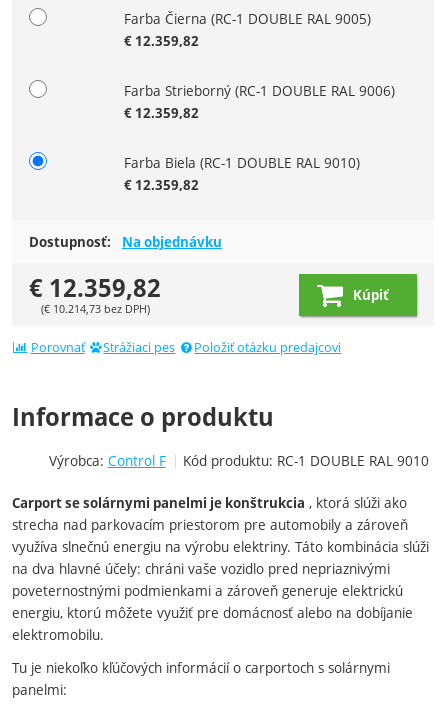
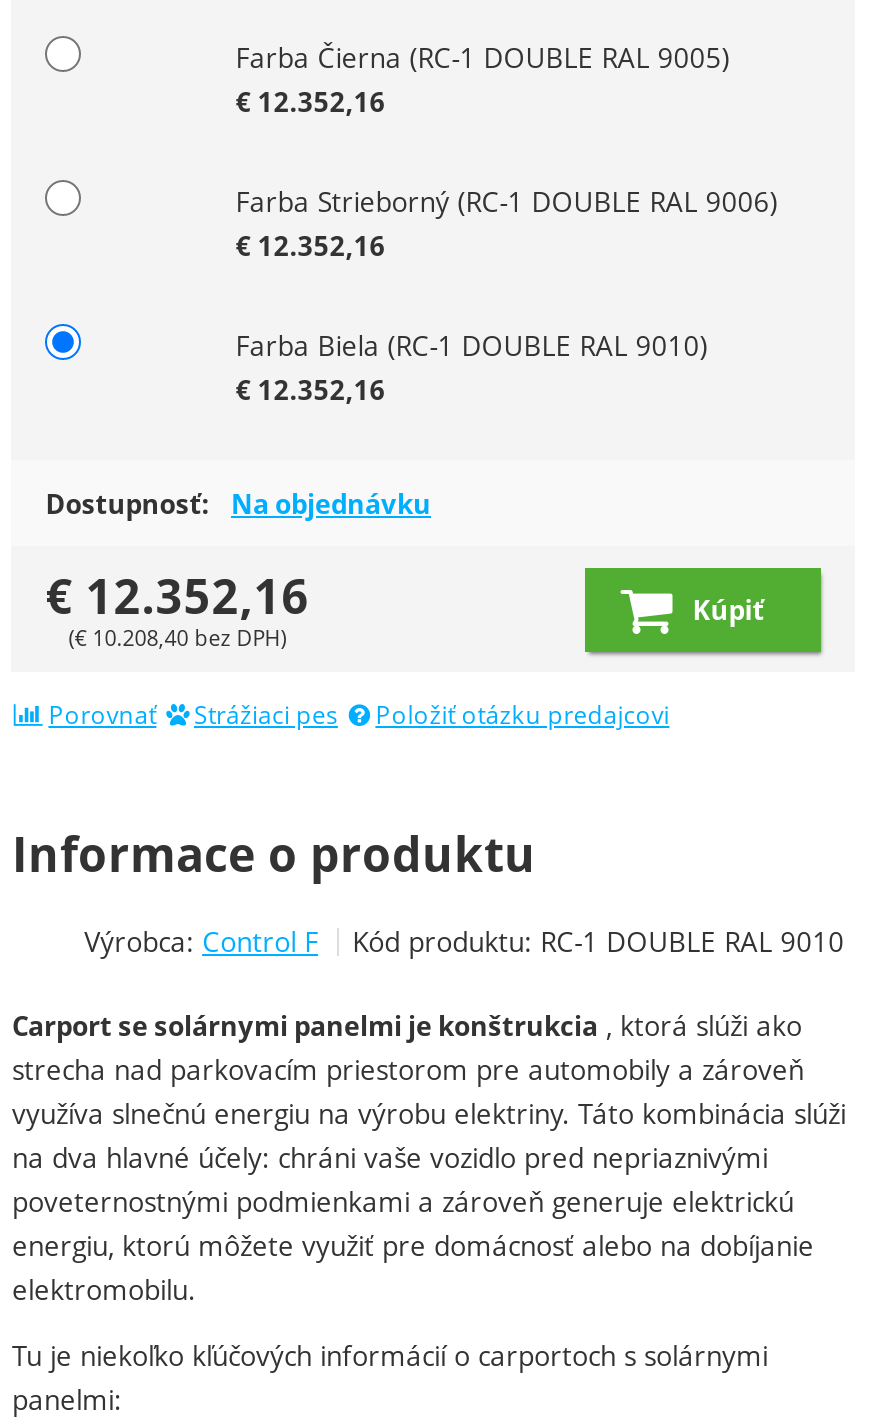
- €12.359,82
+ €12.352,16

- €12.359,82
+ €12.352,16

- €12.359,82
+ €12.352,16

- €12.359,82
+ €12.352,16

- (€10.214,73 bez DPH)
+ (€10.208,40 bez DPH)
